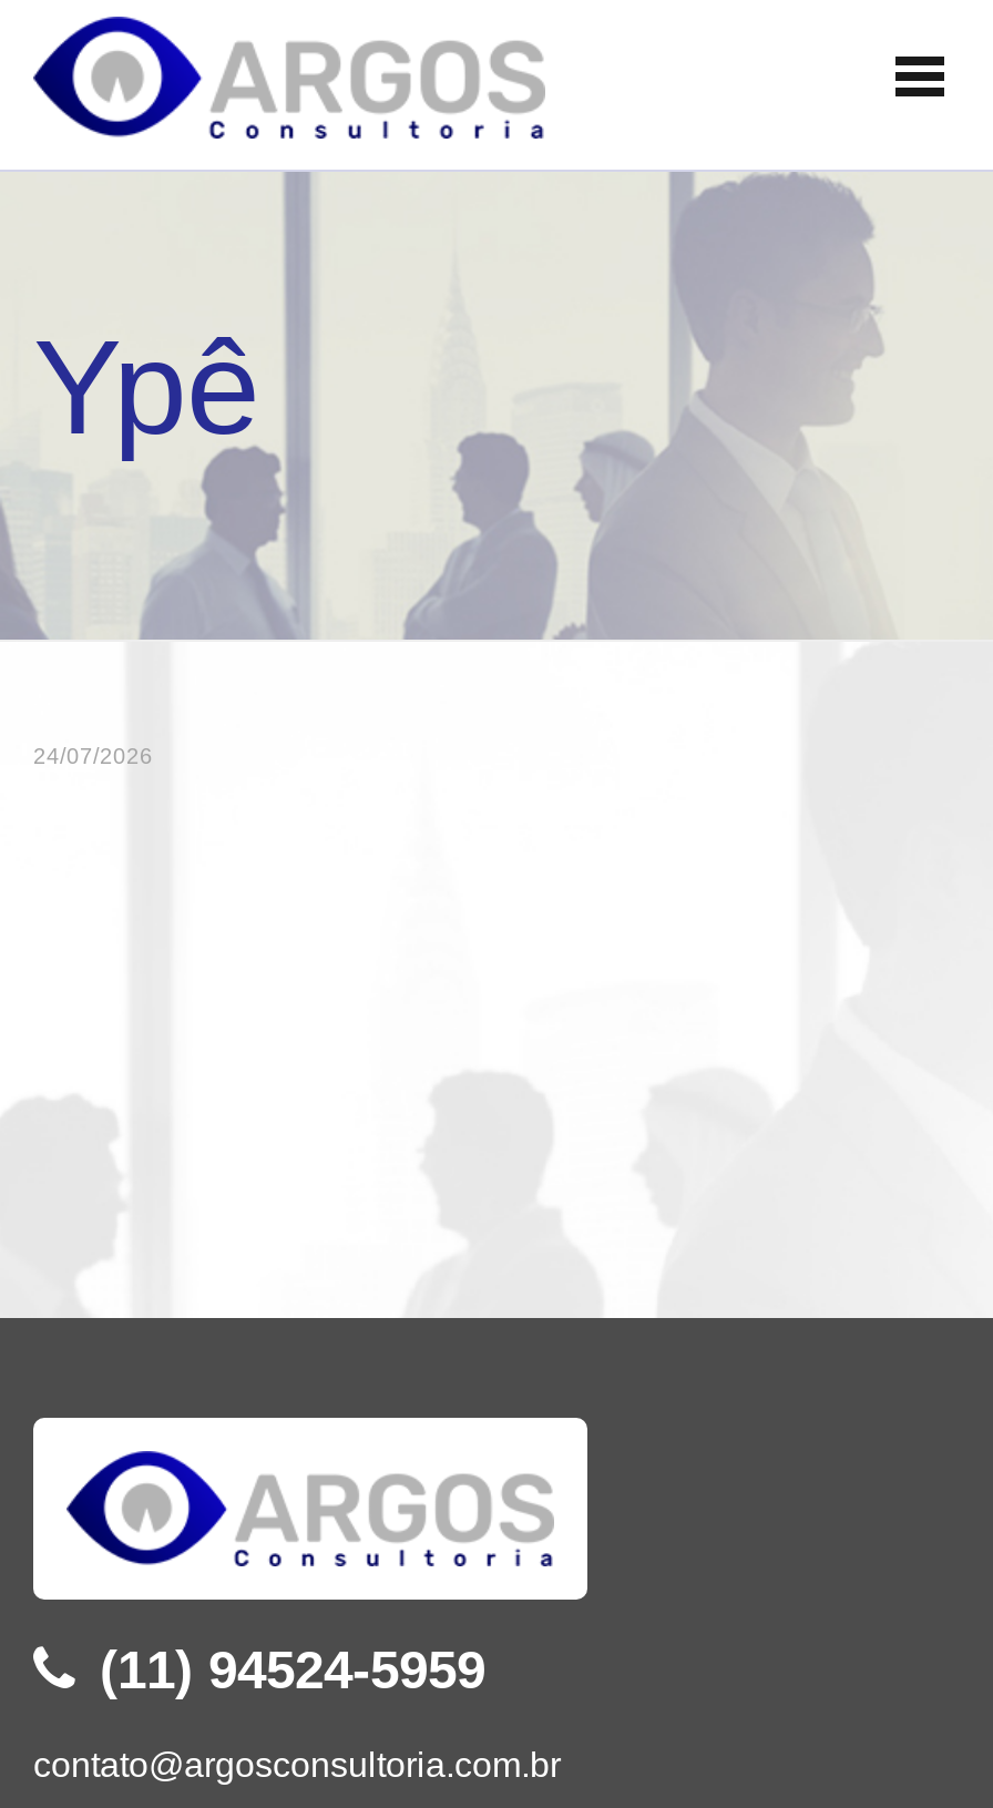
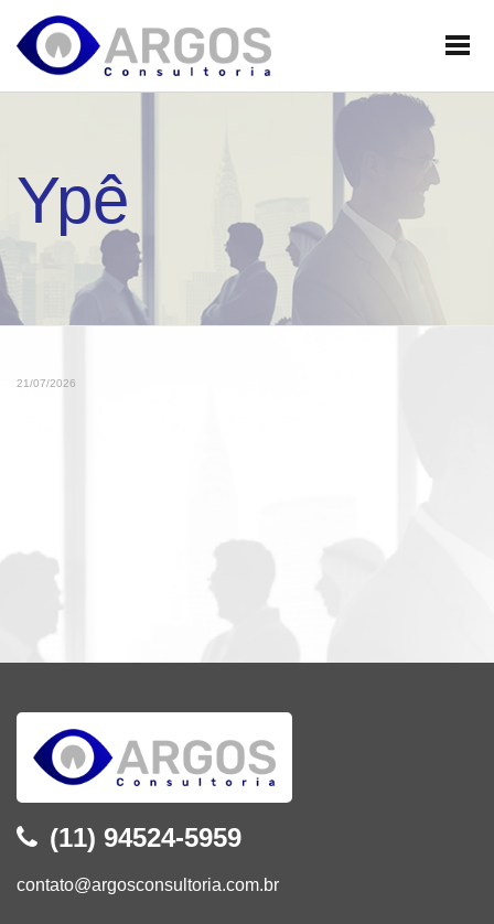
- 24/07/2026
+ 21/07/2026
